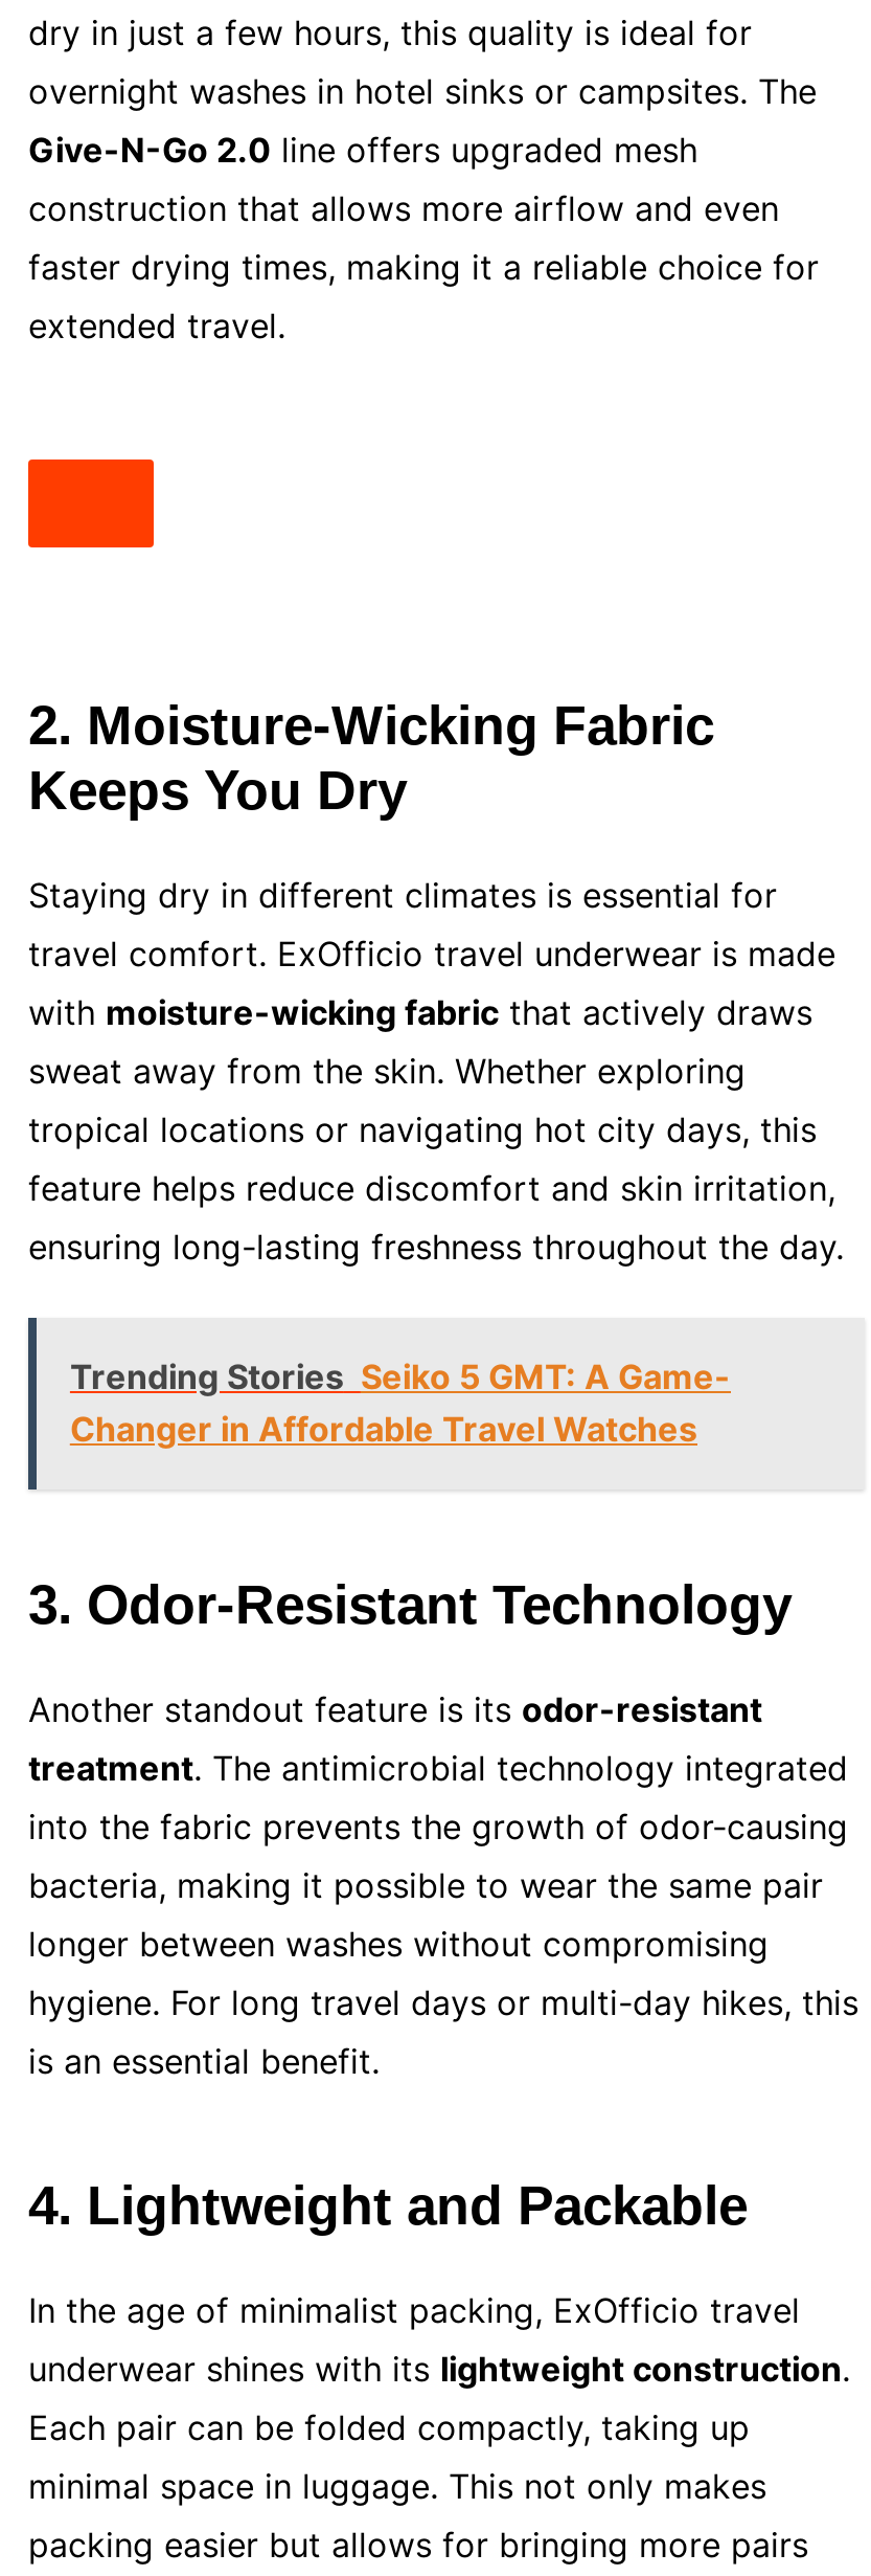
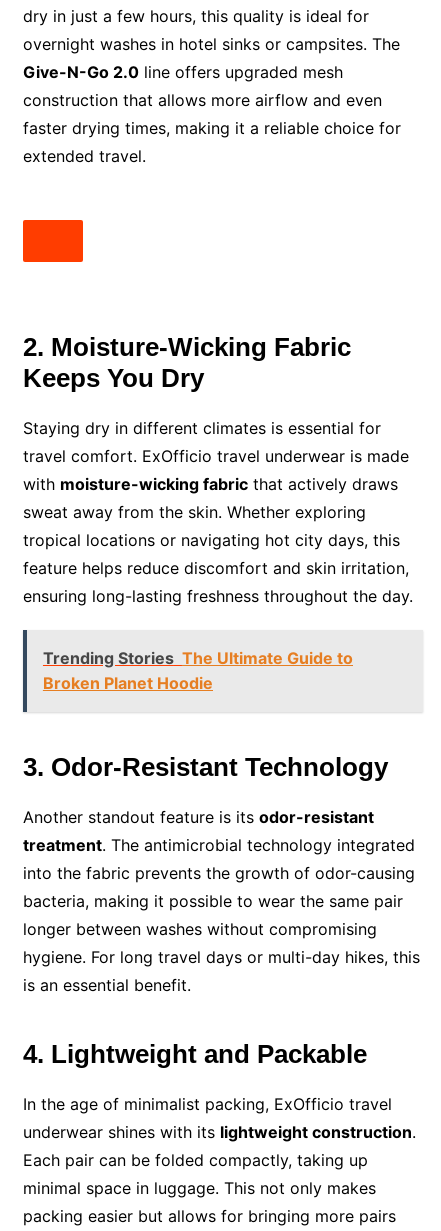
- Trending Stories Seiko 5 GMT: A Game-
- Changer in Affordable Travel Watches
+ Trending Stories The Ultimate Guide to
+ Broken Planet Hoodie
